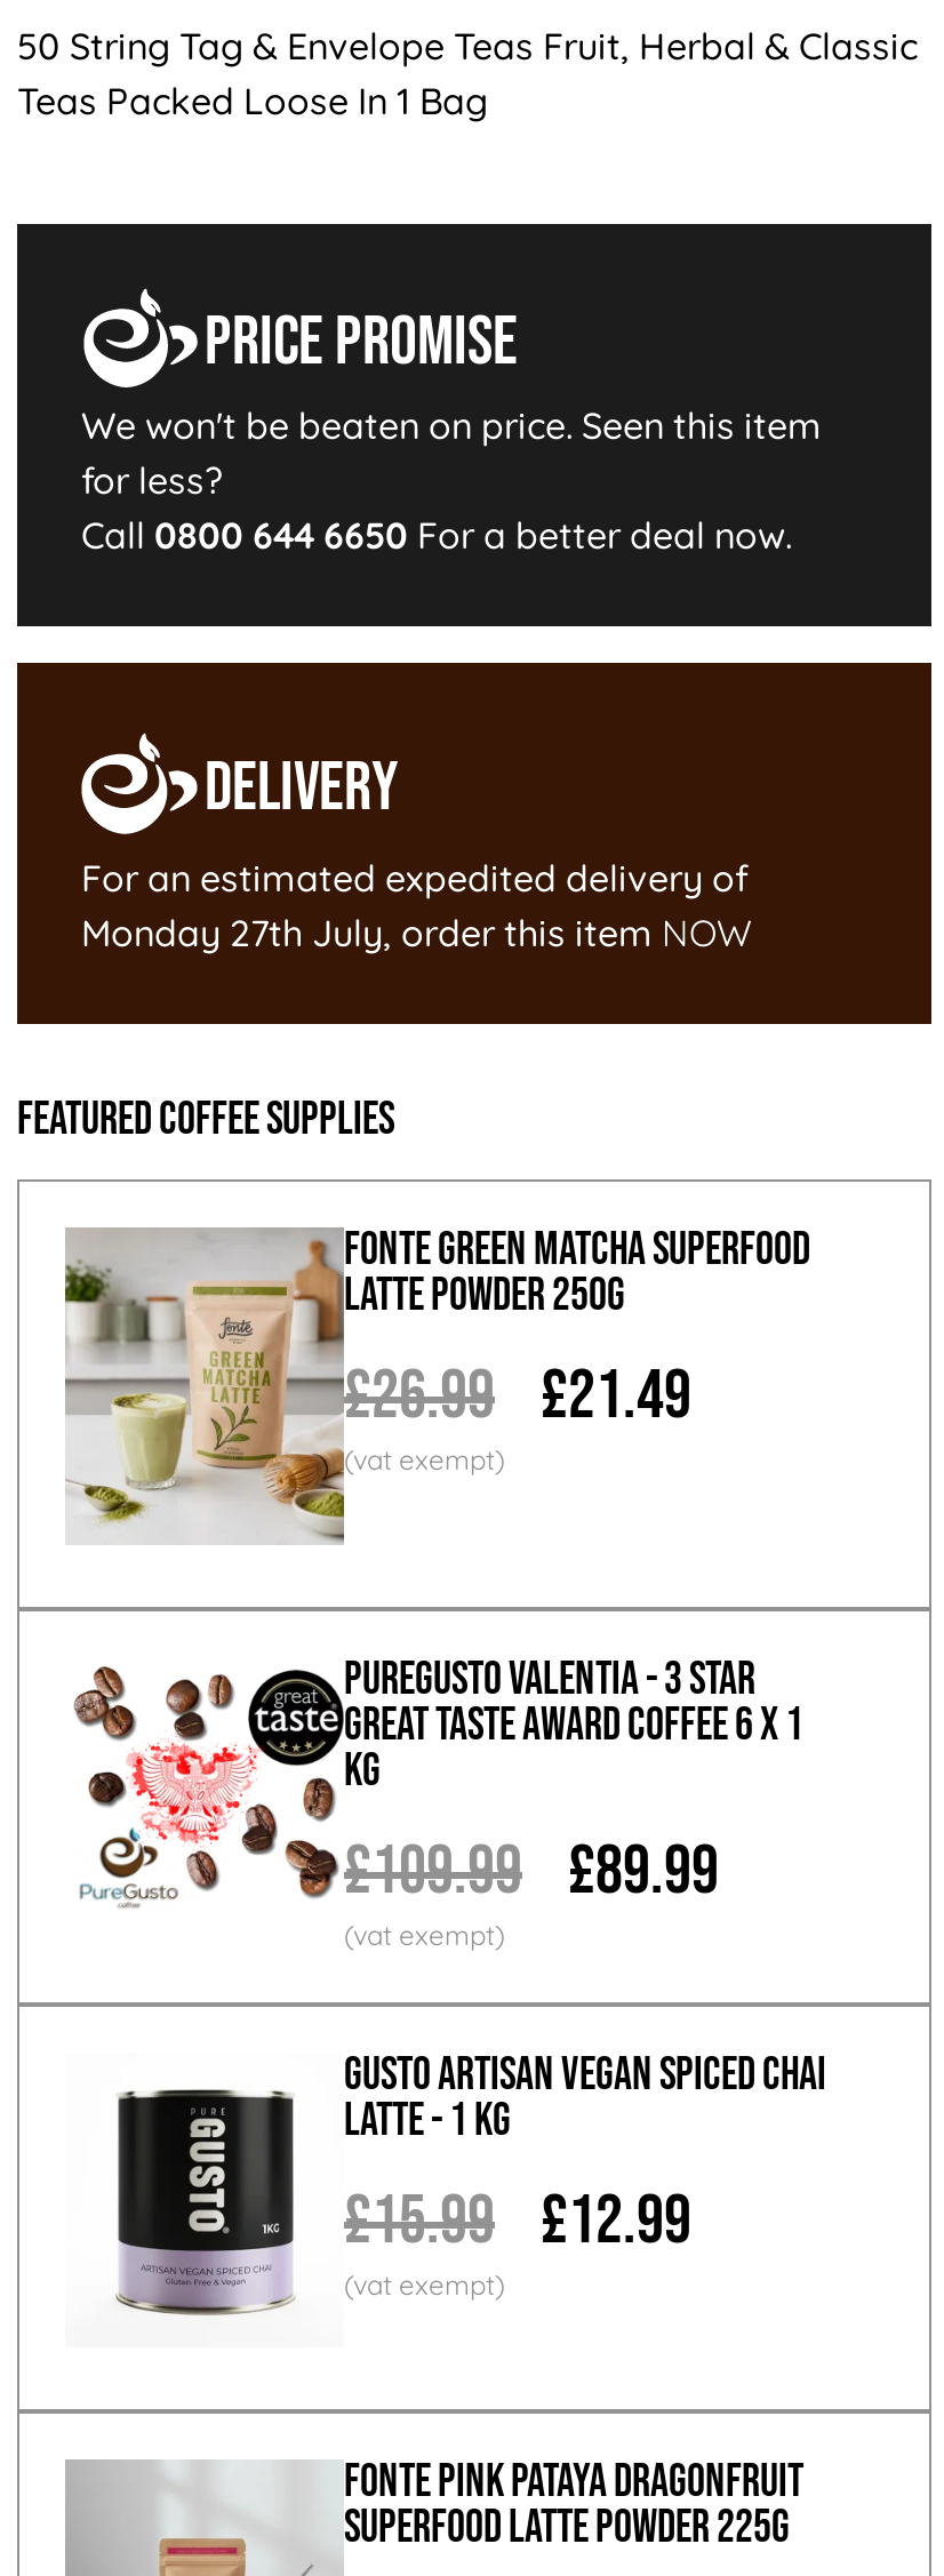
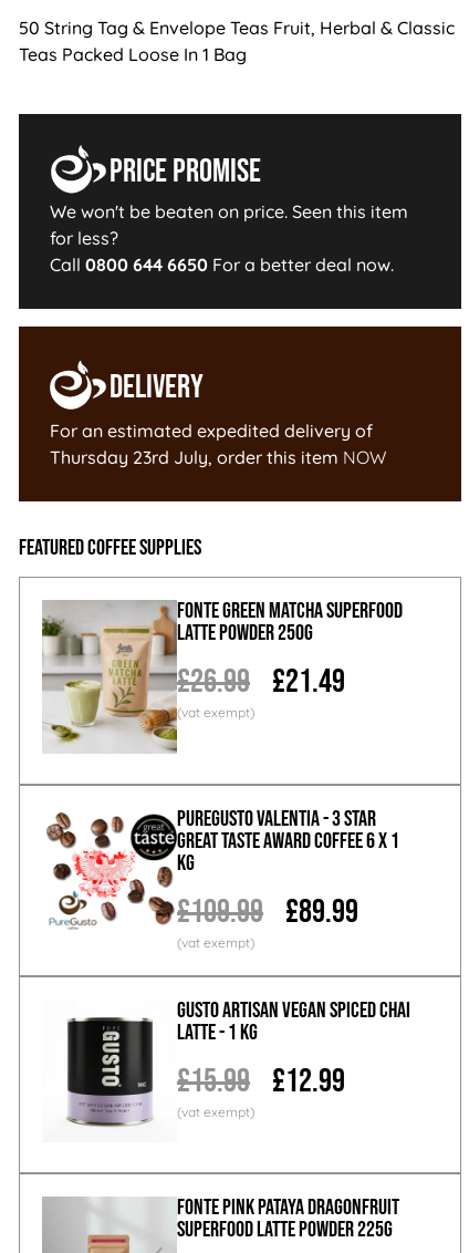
- Monday 27th July, order this item NOW
+ Thursday 23rd July, order this item NOW
